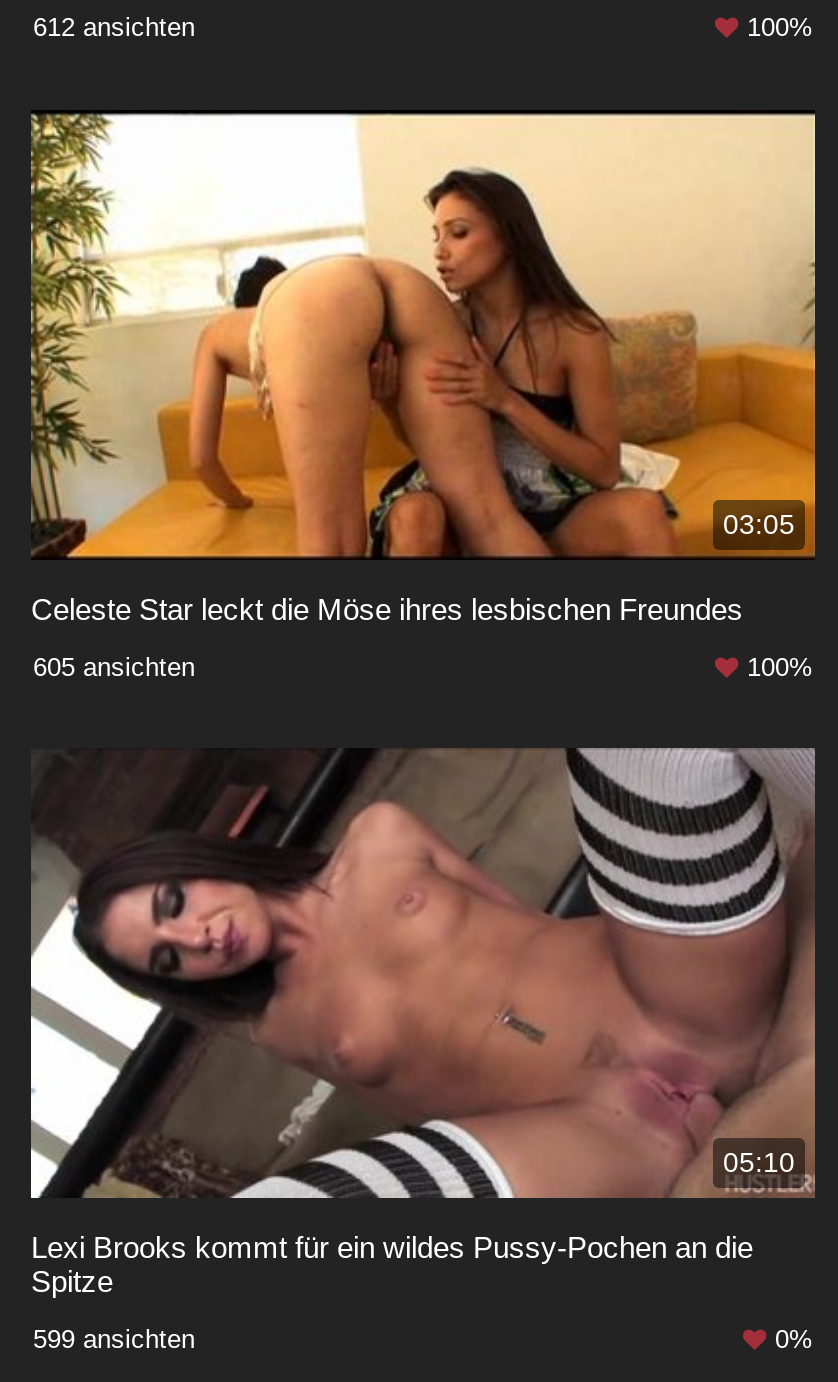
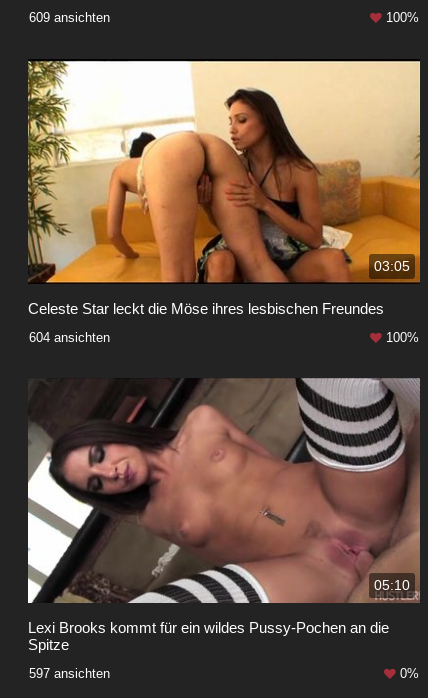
- 612 ansichten
+ 609 ansichten

- 605 ansichten
+ 604 ansichten

- 599 ansichten
+ 597 ansichten
